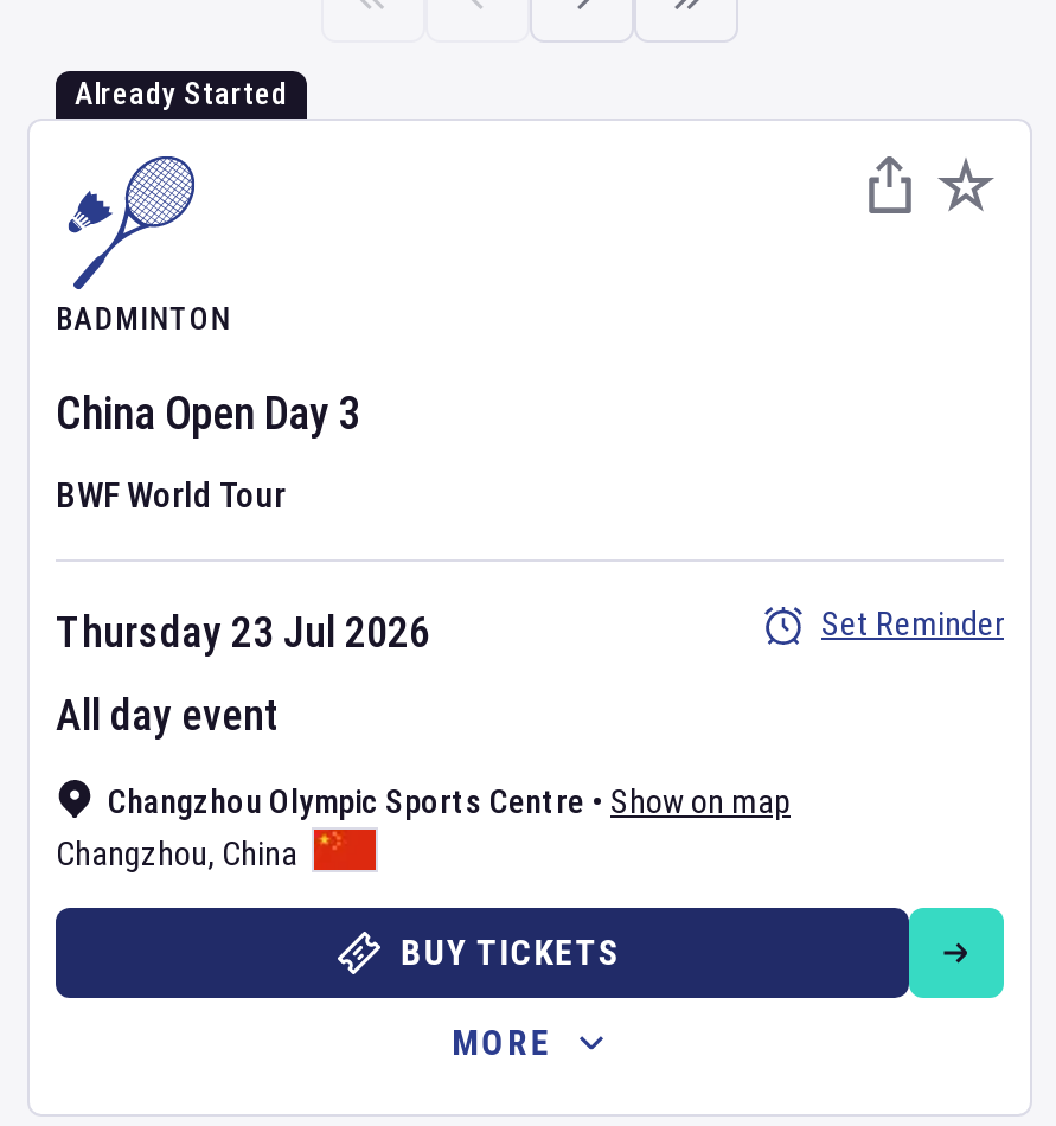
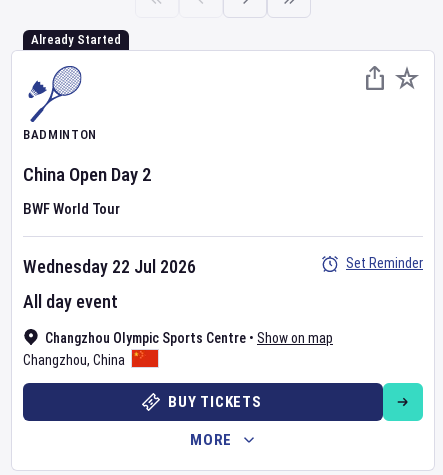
- China Open Day 3
+ China Open Day 2

- Thursday 23 Jul 2026
+ Wednesday 22 Jul 2026
